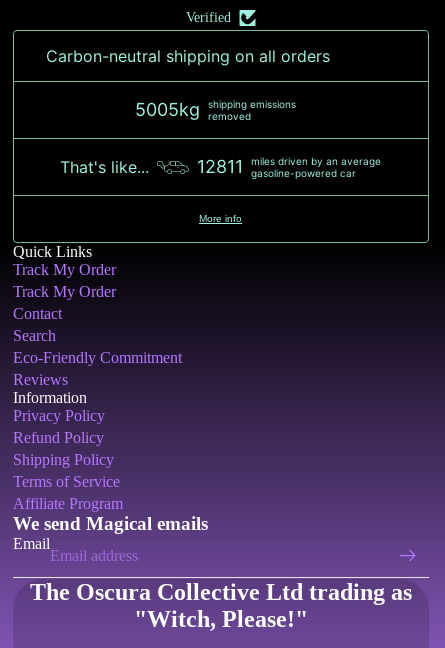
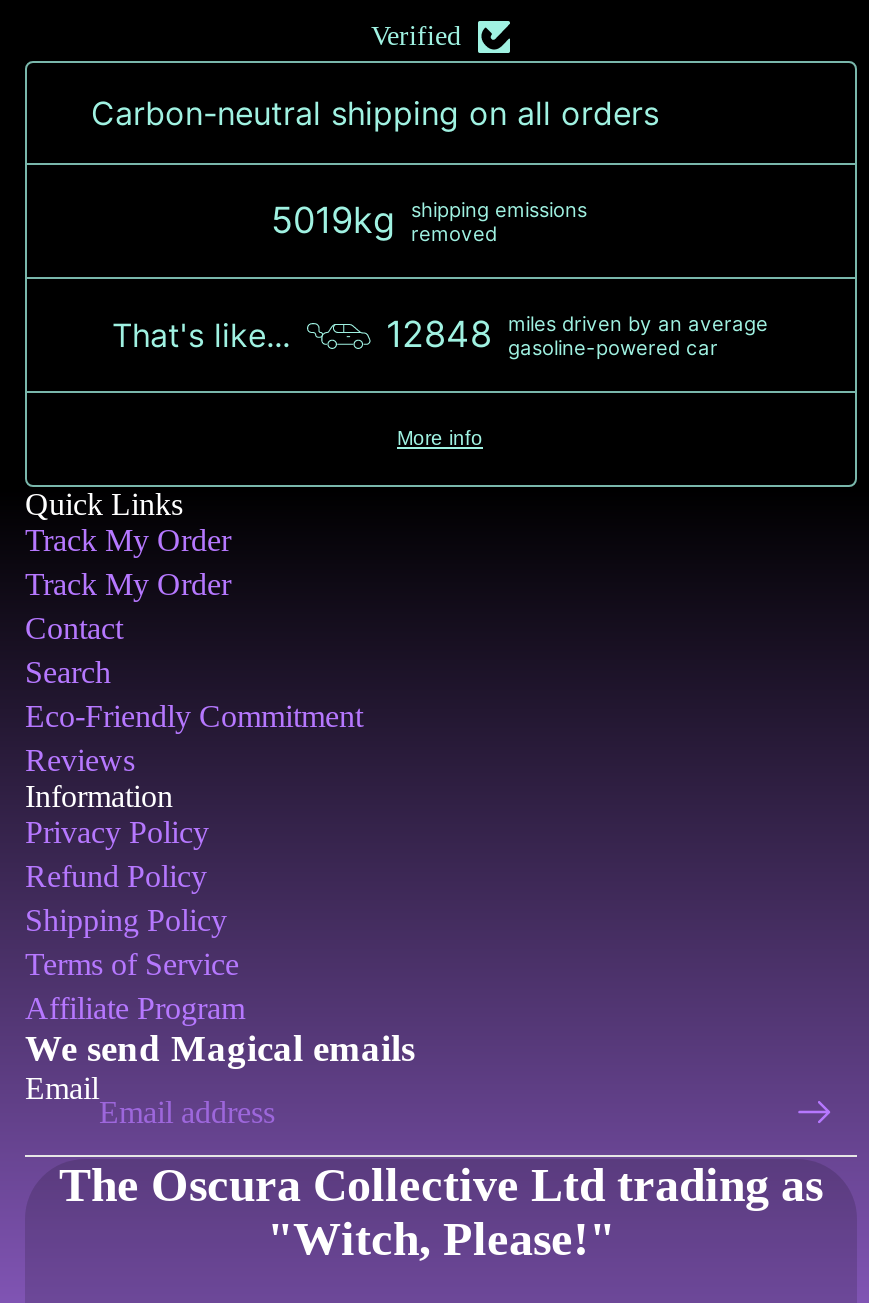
- 5005kg shipping emissions removed
+ 5019kg shipping emissions removed

- 12811 miles driven by an average gasoline-powered car
+ 12848 miles driven by an average gasoline-powered car
